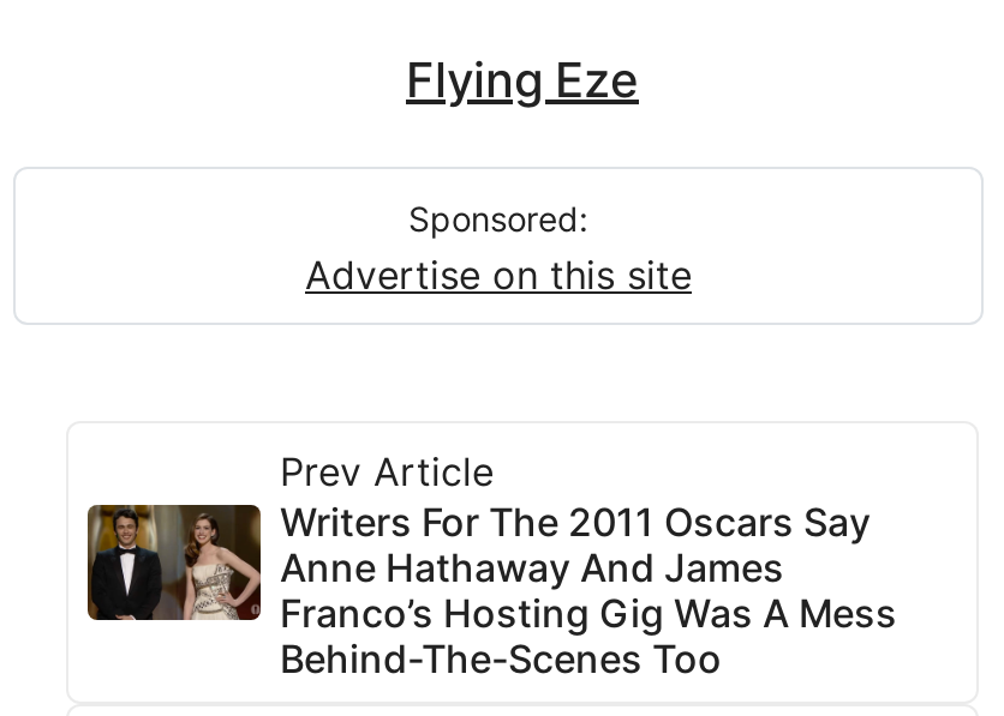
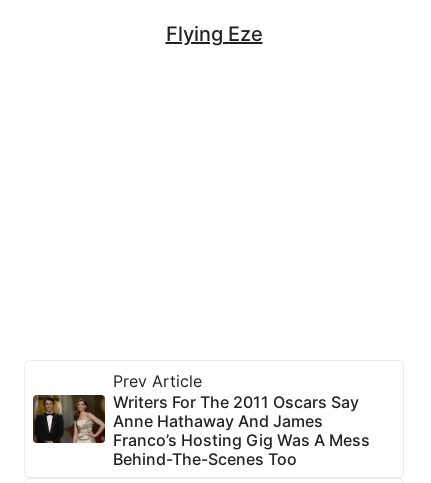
- Sponsored:
- Advertise on this site
